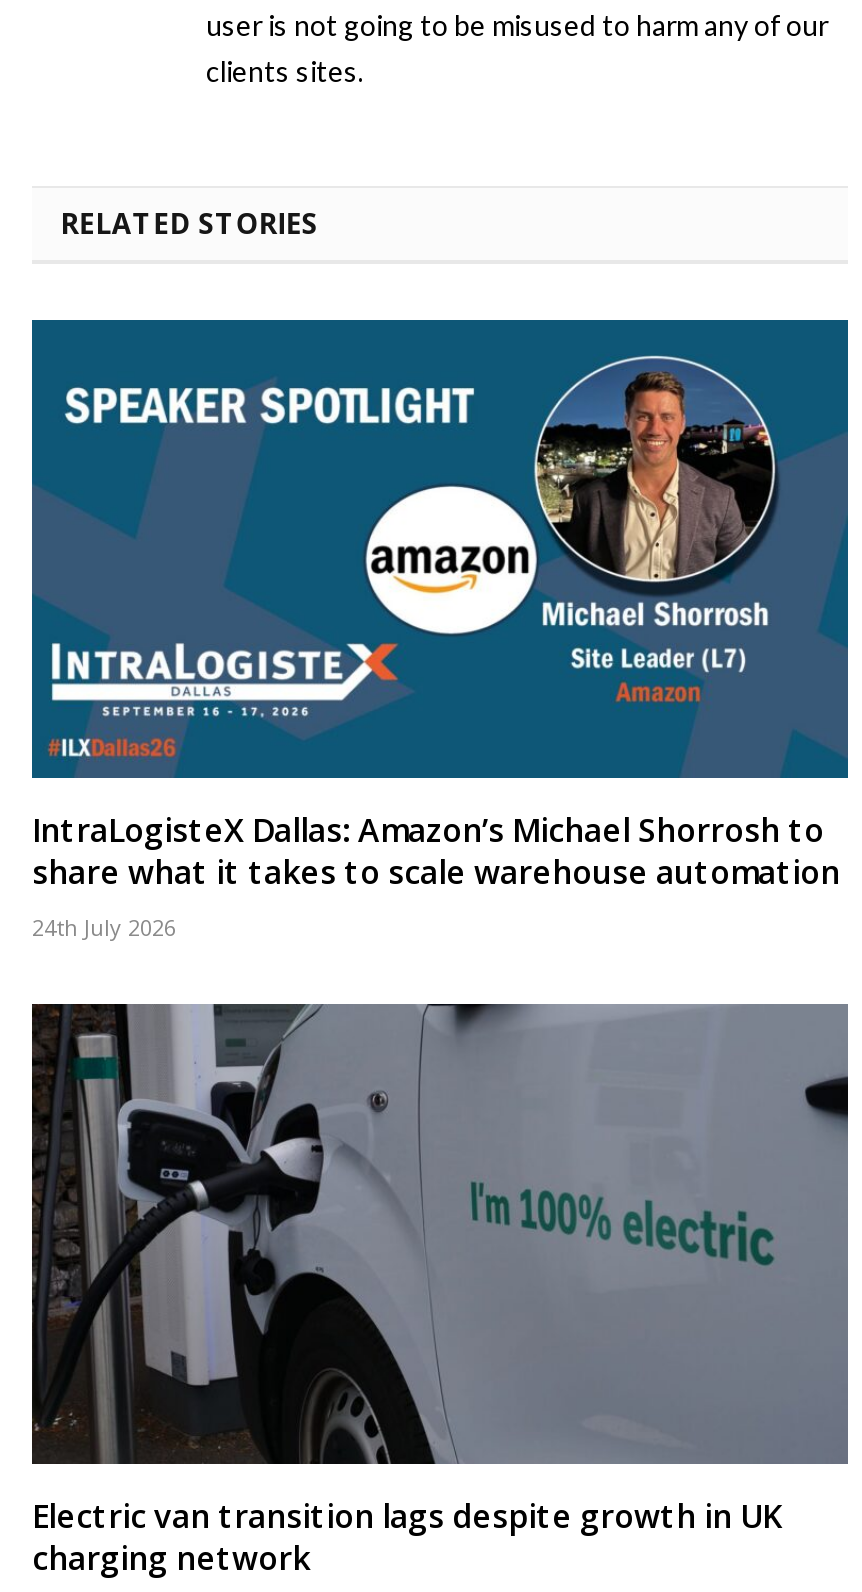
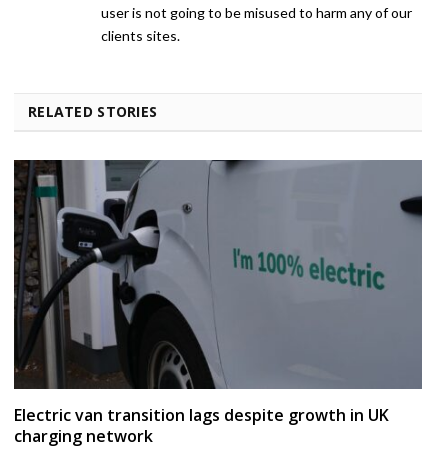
- [image]
- IntraLogisteX Dallas: Amazon’s Michael Shorrosh to
- share what it takes to scale warehouse automation
- 24th July 2026
